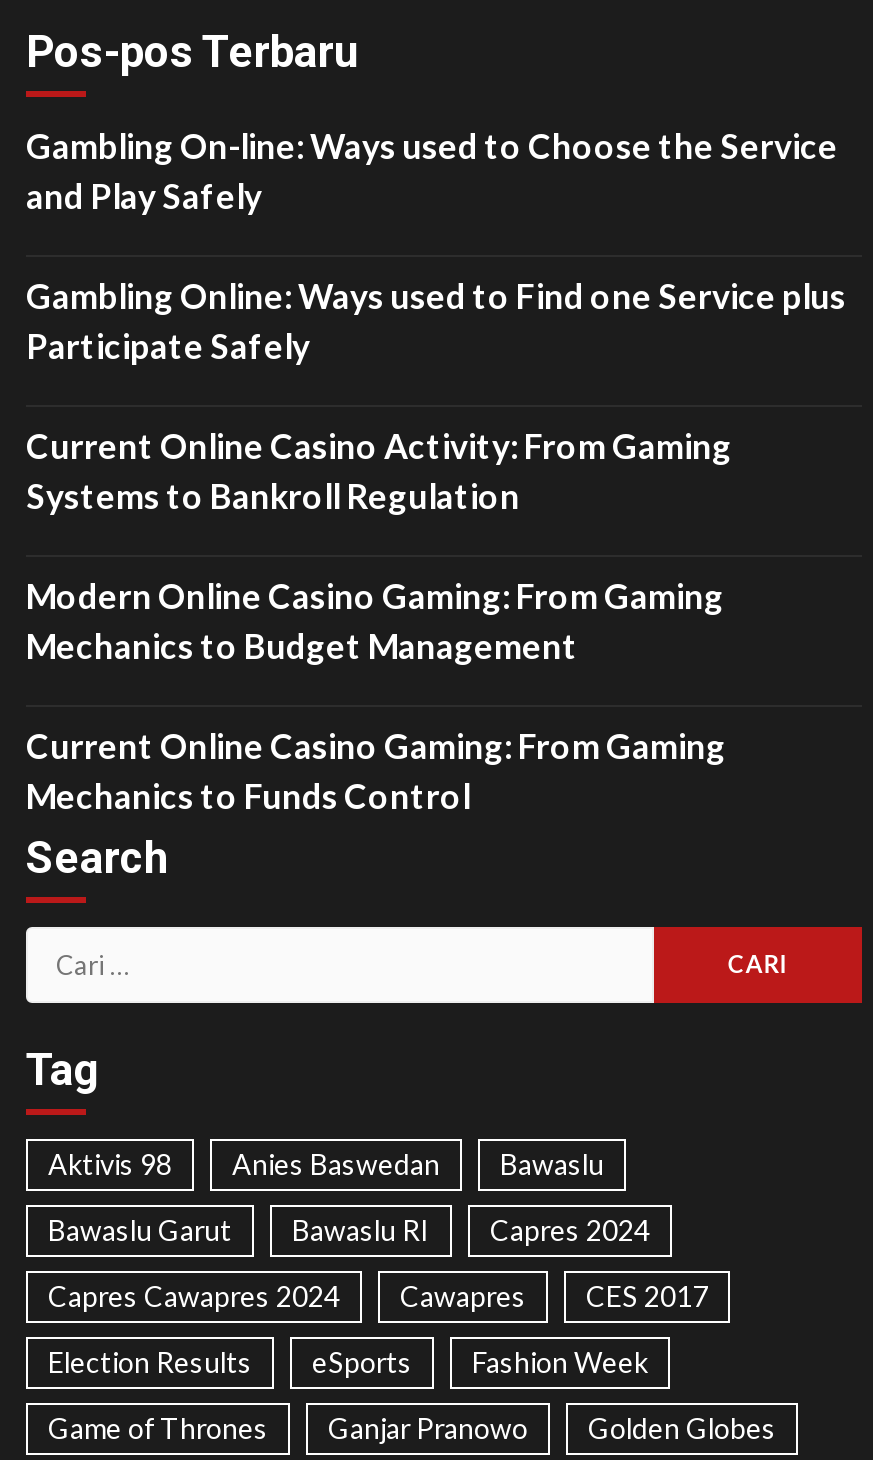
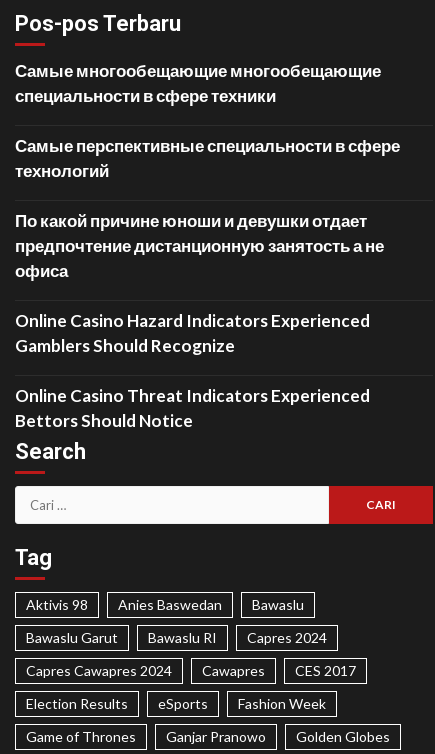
- Gambling On-line: Ways used to Choose the Service
- and Play Safely
+ Самые многообещающие многообещающие
+ специальности в сфере техники

- Gambling Online: Ways used to Find one Service plus
- Participate Safely
+ Самые перспективные специальности в сфере
+ технологий

- Current Online Casino Activity: From Gaming
- Systems to Bankroll Regulation
+ По какой причине юноши и девушки отдает
+ предпочтение дистанционную занятость а не
+ офиса

- Modern Online Casino Gaming: From Gaming
- Mechanics to Budget Management
+ Online Casino Hazard Indicators Experienced
+ Gamblers Should Recognize

- Current Online Casino Gaming: From Gaming
- Mechanics to Funds Control
+ Online Casino Threat Indicators Experienced
+ Bettors Should Notice
